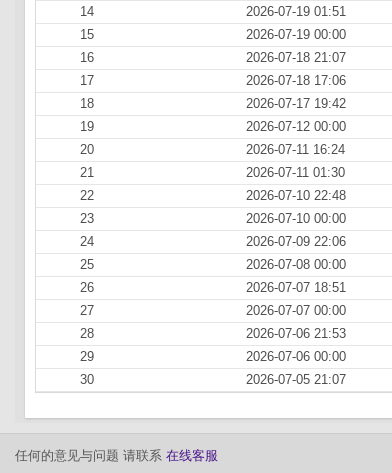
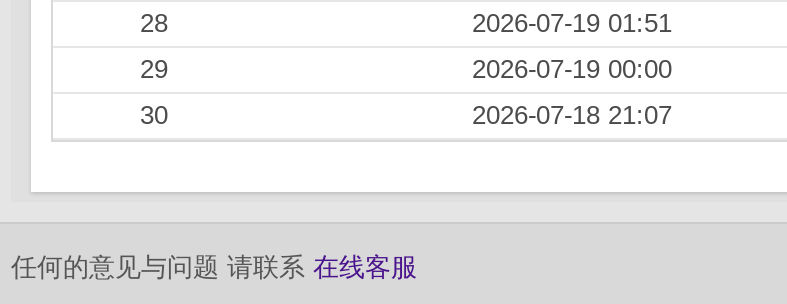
- 14
+ 28

- 15
+ 29

- 16
+ 30

- 17
- 2026-07-18 17:06
- 18
- 2026-07-17 19:42
- 19
- 2026-07-12 00:00
- 20
- 2026-07-11 16:24
- 21
- 2026-07-11 01:30
- 22
- 2026-07-10 22:48
- 23
- 2026-07-10 00:00
- 24
- 2026-07-09 22:06
- 25
- 2026-07-08 00:00
- 26
- 2026-07-07 18:51
- 27
- 2026-07-07 00:00
- 28
- 2026-07-06 21:53
- 29
- 2026-07-06 00:00
- 30
- 2026-07-05 21:07
